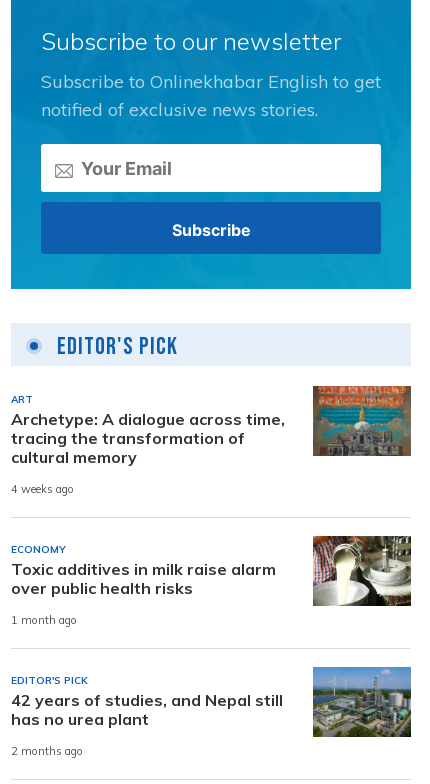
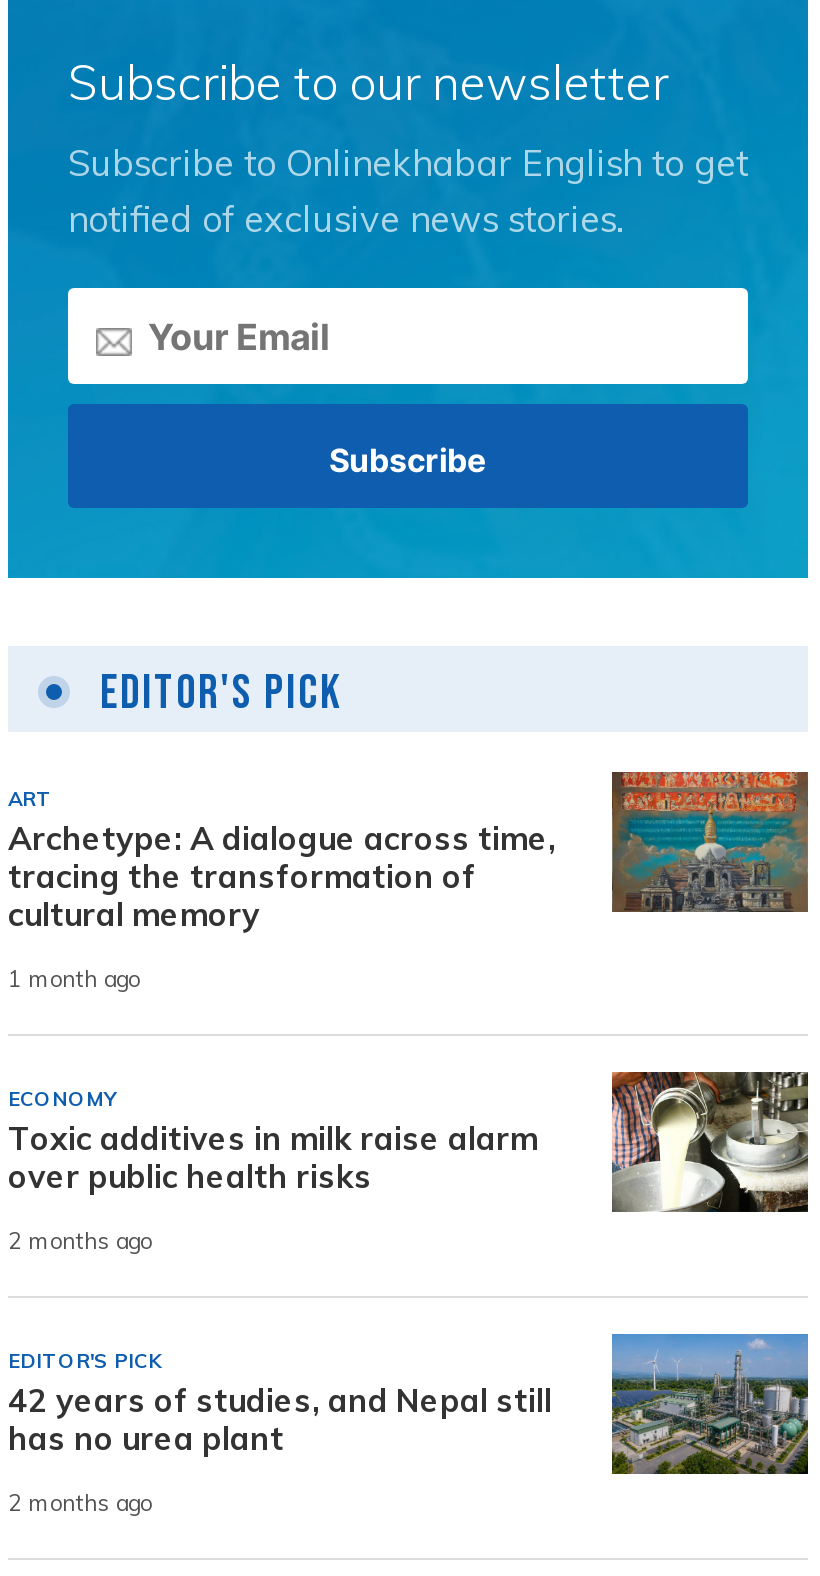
- 4 weeks ago
+ 1 month ago

- 1 month ago
+ 2 months ago
